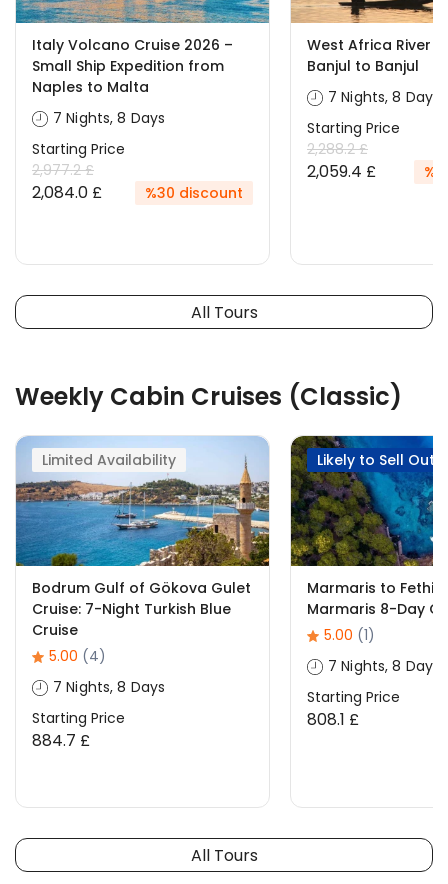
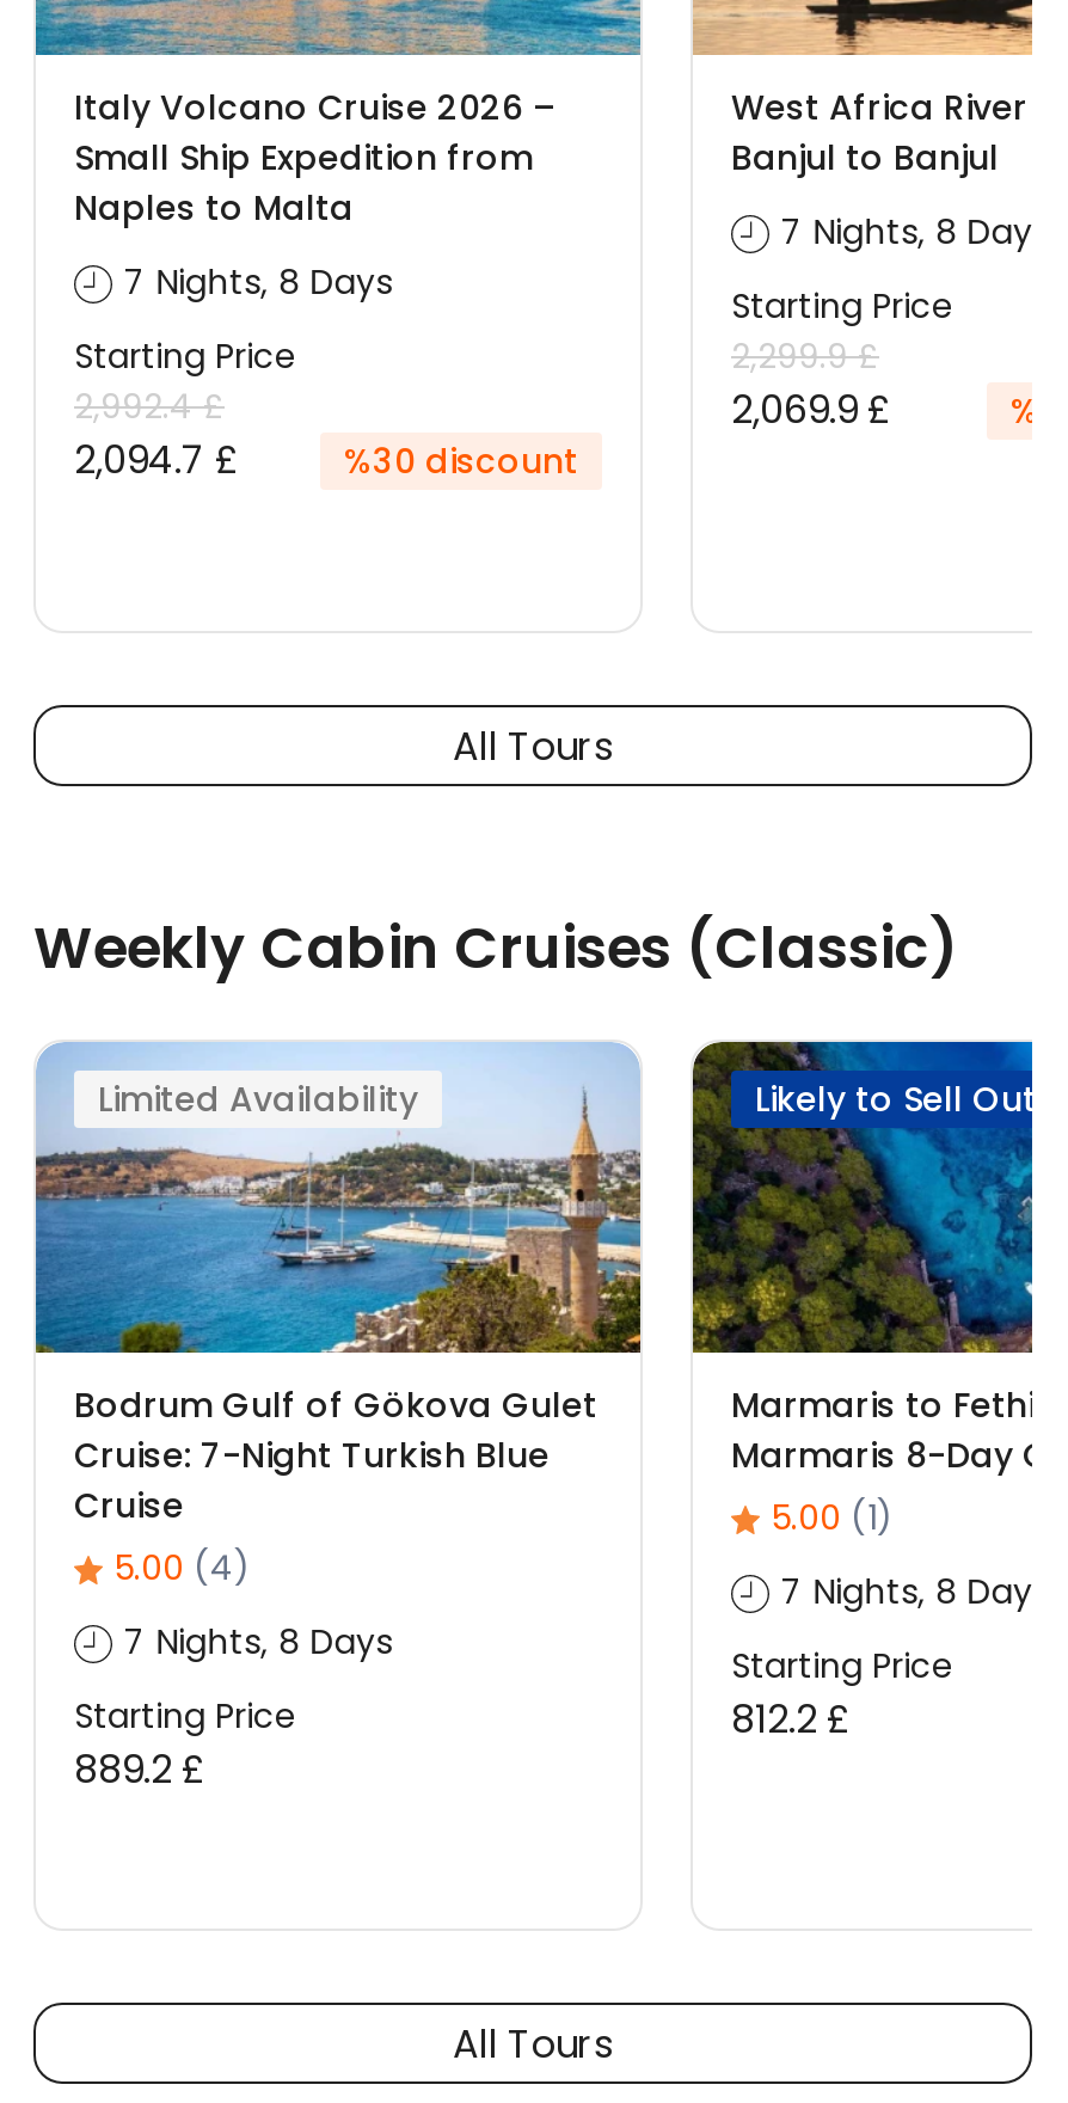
- 2,288.2 £
+ 2,299.9 £

- 2,977.2 £
+ 2,992.4 £

- 2,059.4 £
+ 2,069.9 £

- 2,084.0 £
+ 2,094.7 £

- 808.1 £
+ 812.2 £

- 884.7 £
+ 889.2 £
